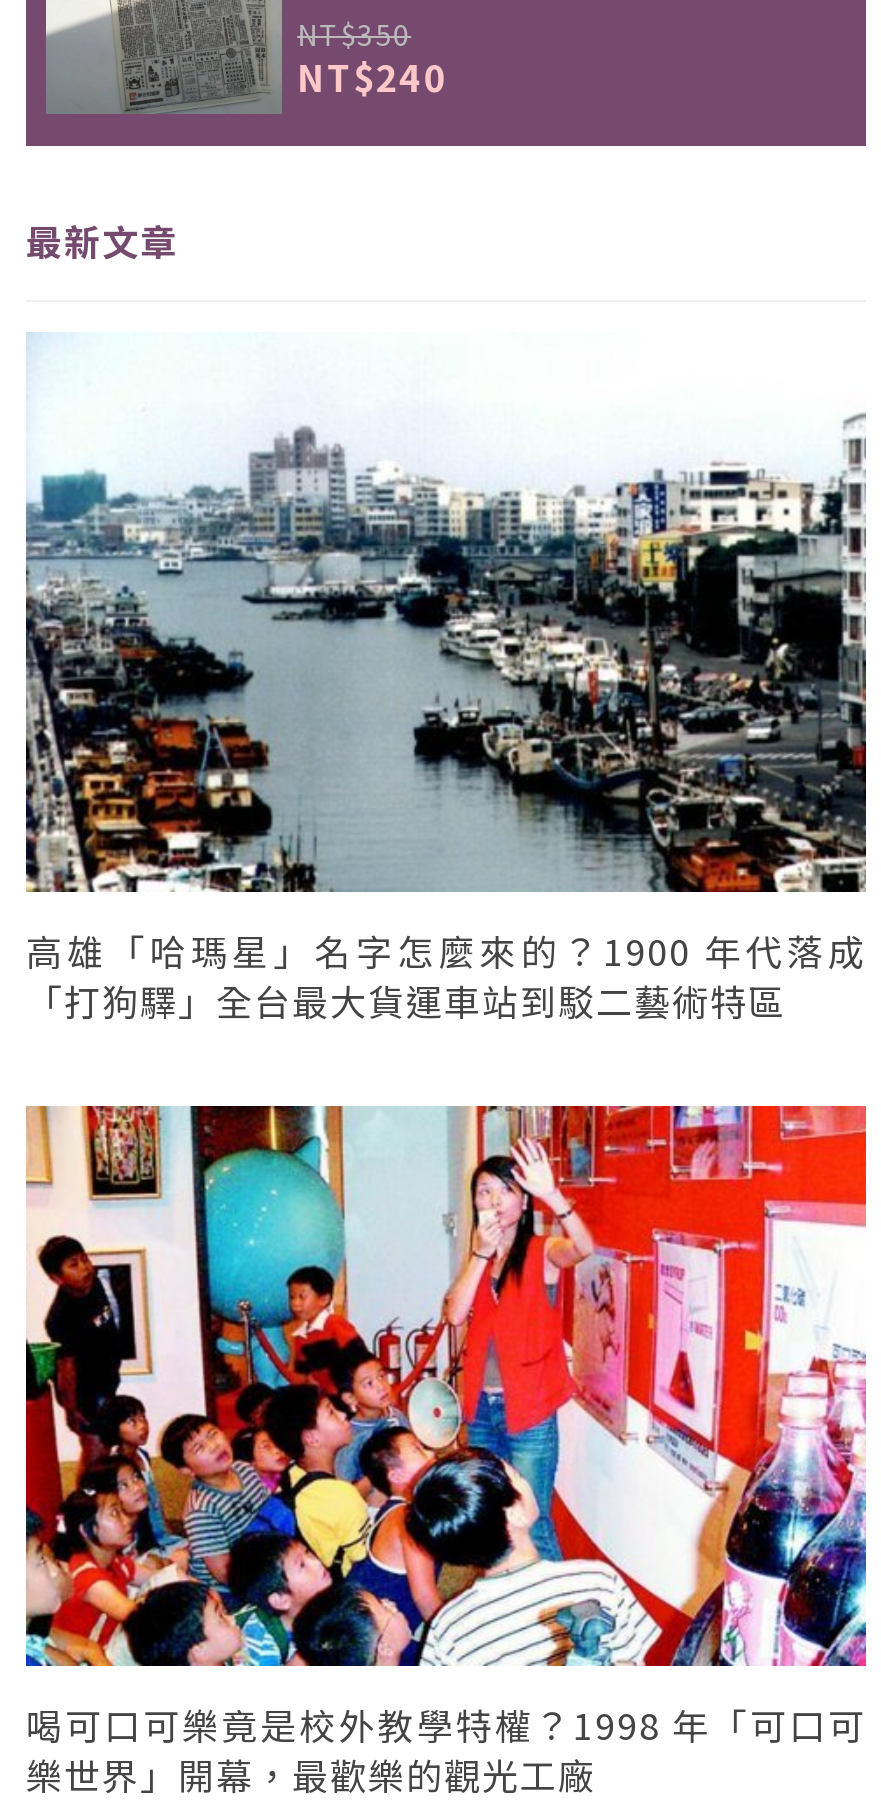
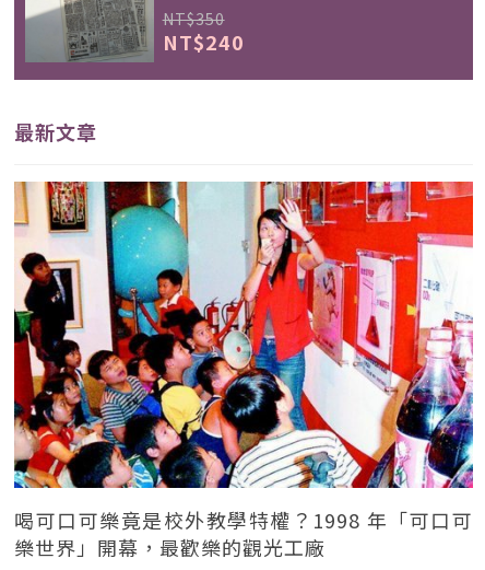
- [image]
- 高雄「哈瑪星」名字怎麼來的？1900 年代落成
- 「打狗驛」全台最大貨運車站到駁二藝術特區
